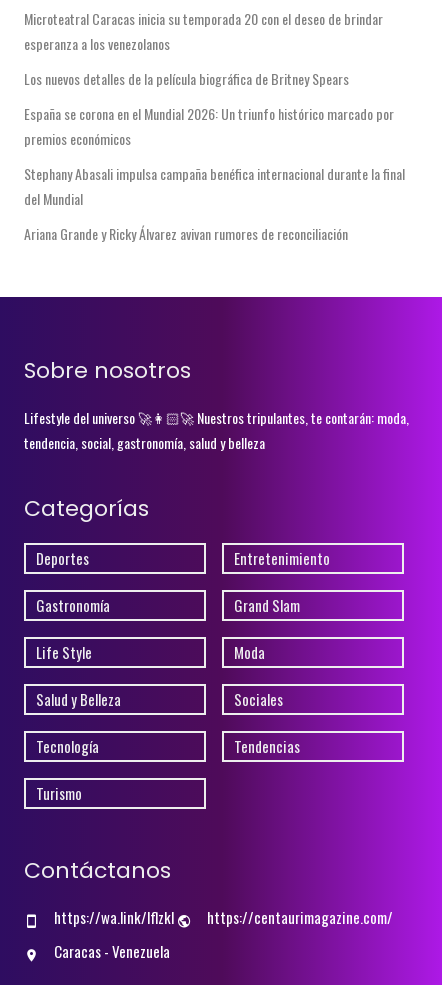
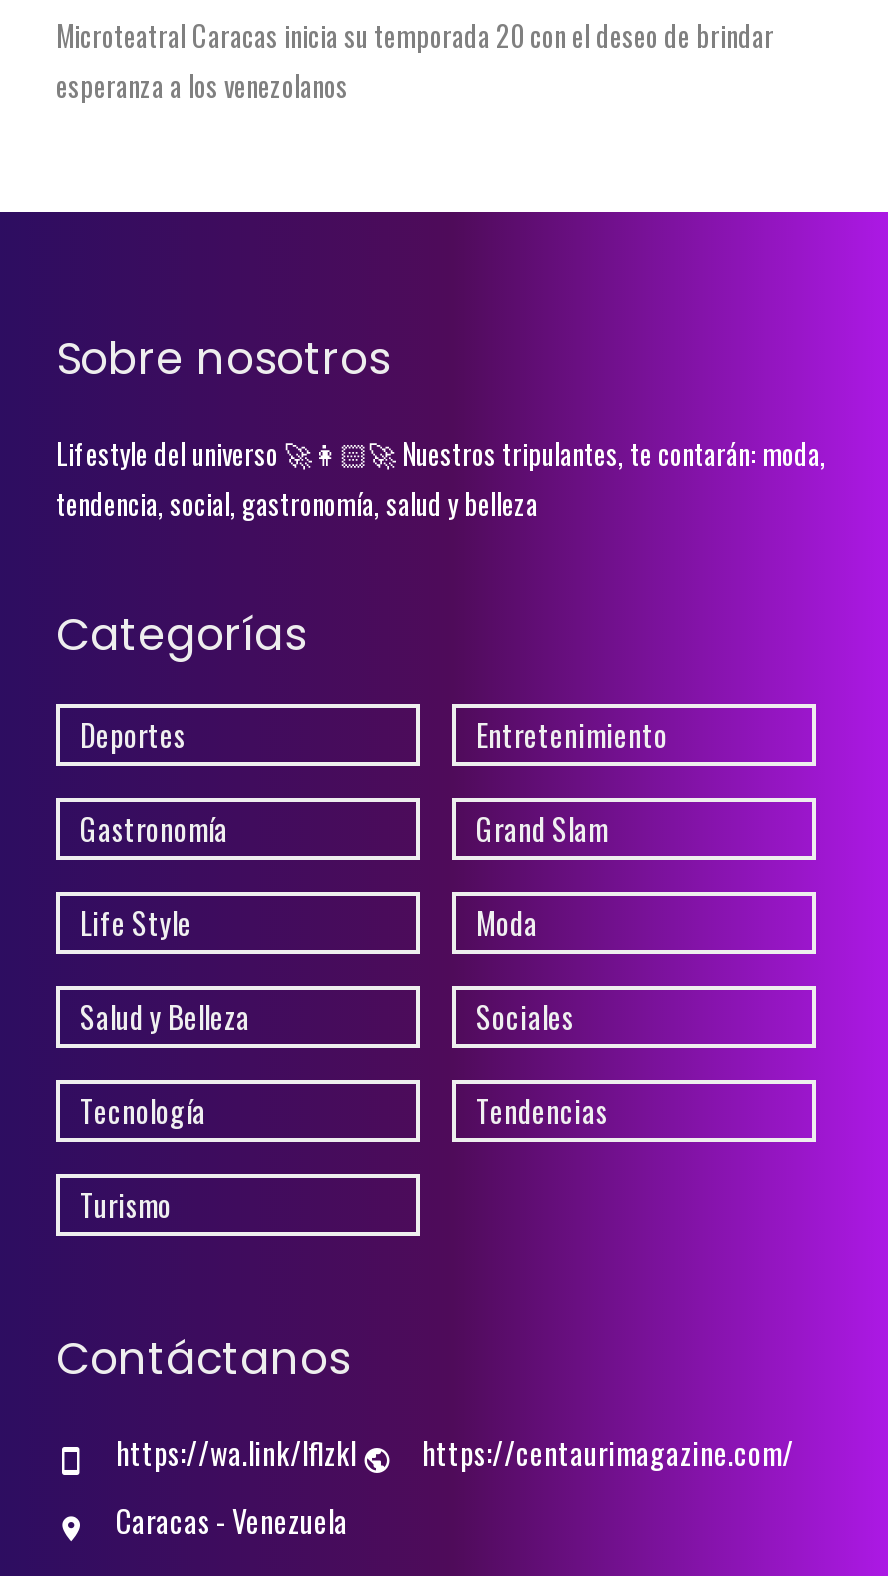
- Los nuevos detalles de la película biográfica de Britney Spears
- España se corona en el Mundial 2026: Un triunfo histórico marcado por
- premios económicos
- Stephany Abasali impulsa campaña benéfica internacional durante la final
- del Mundial
- Ariana Grande y Ricky Álvarez avivan rumores de reconciliación
